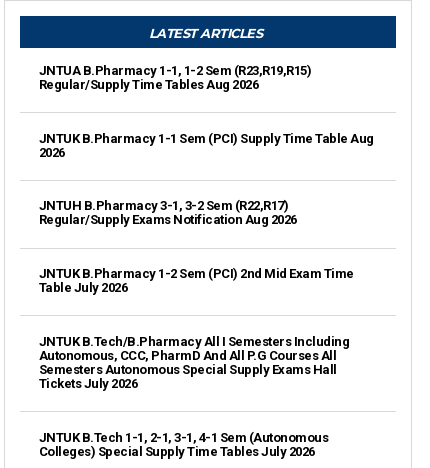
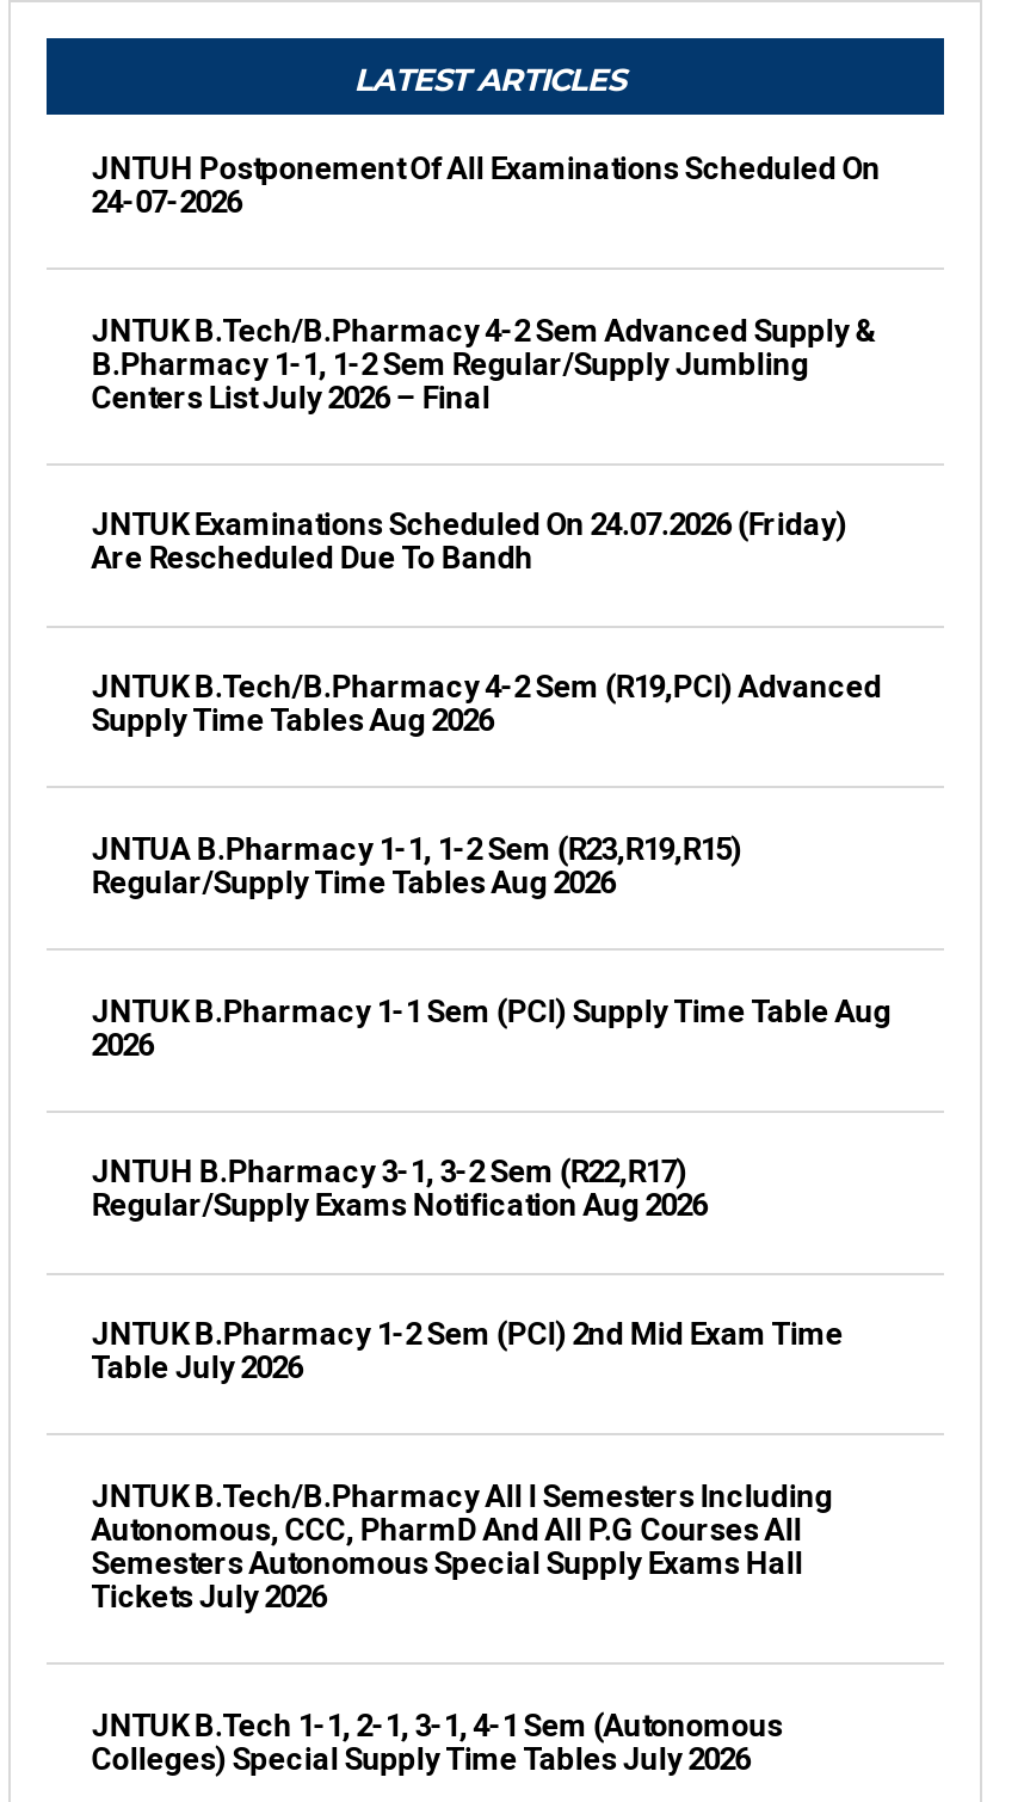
+ JNTUH Postponement Of All Examinations Scheduled On
+ 24-07-2026

+ JNTUK B.Tech/B.Pharmacy 4-2 Sem Advanced Supply &
+ B.Pharmacy 1-1, 1-2 Sem Regular/Supply Jumbling
+ Centers List July 2026 – Final

+ JNTUK Examinations Scheduled On 24.07.2026 (Friday)
+ Are Rescheduled Due To Bandh

+ JNTUK B.Tech/B.Pharmacy 4-2 Sem (R19,PCI) Advanced
+ Supply Time Tables Aug 2026
